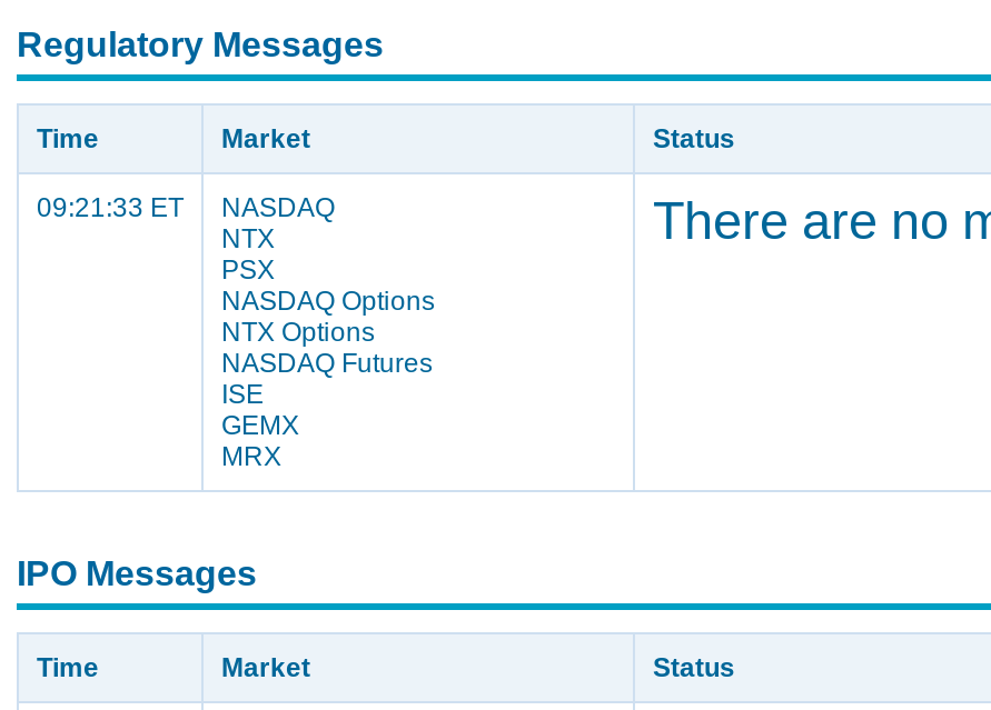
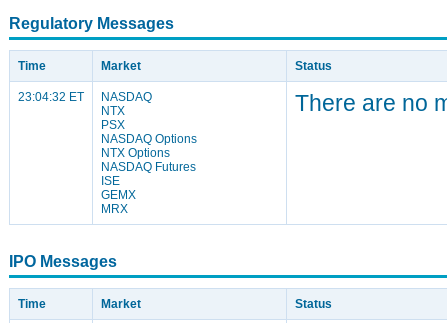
- 09:21:33 ET NASDAQ
+ 23:04:32 ET NASDAQ
